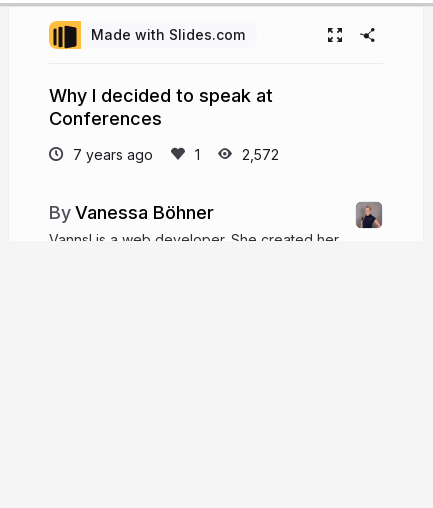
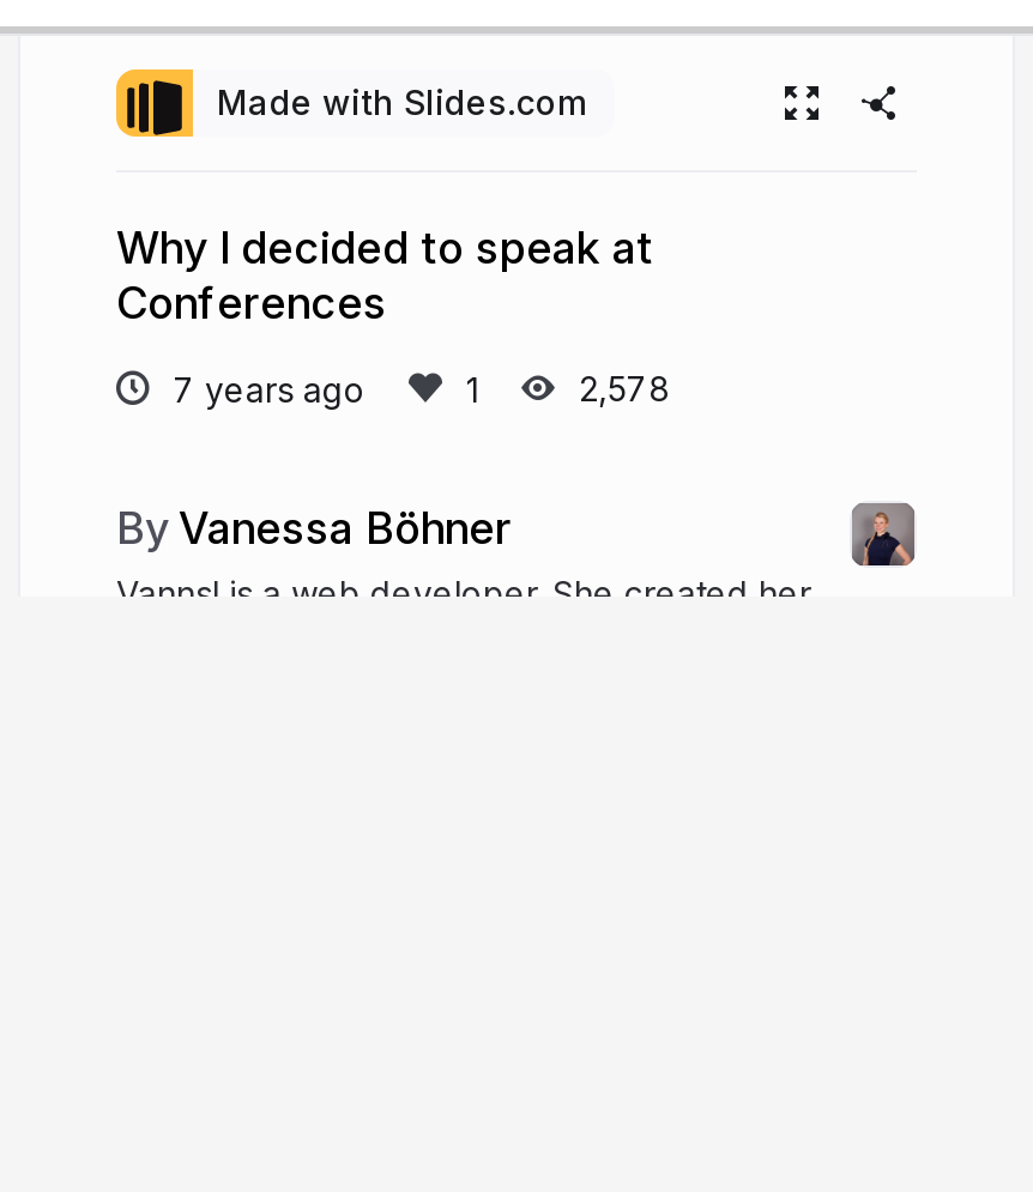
- 2,572
+ 2,578
